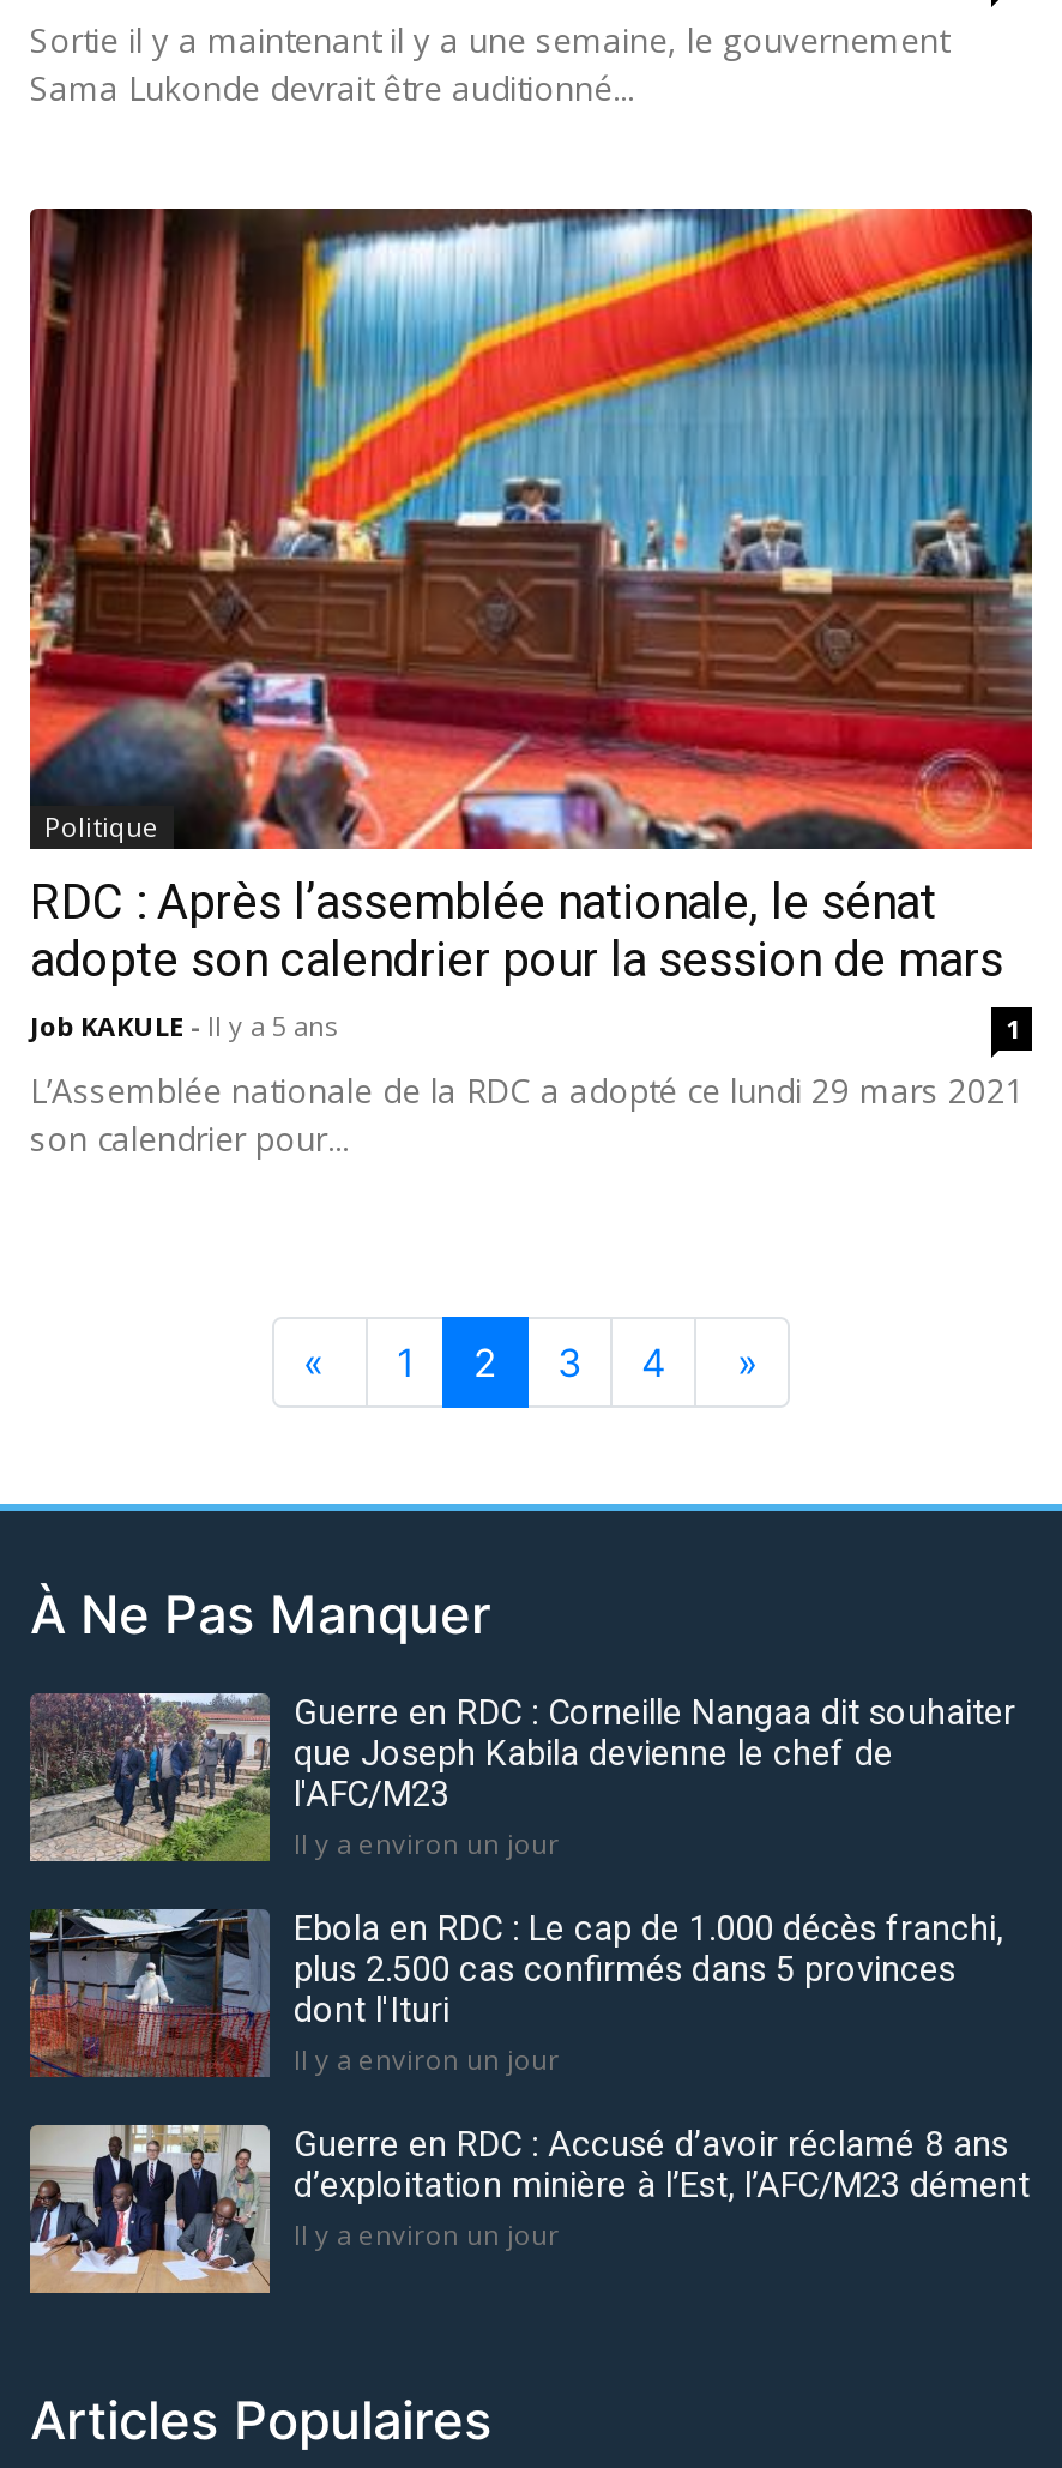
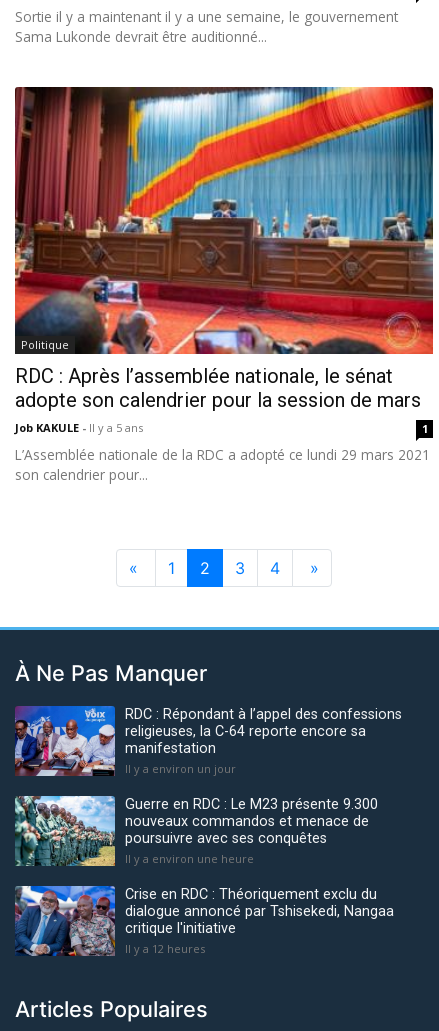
- [image]
- Guerre en RDC : Corneille Nangaa dit souhaiter
- que Joseph Kabila devienne le chef de
- l'AFC/M23
+ [image]
+ RDC : Répondant à l’appel des confessions
+ religieuses, la C-64 reporte encore sa
+ manifestation

- [image]
- Ebola en RDC : Le cap de 1.000 décès franchi,
- plus 2.500 cas confirmés dans 5 provinces
- dont l'Ituri
- Il y a environ un jour
+ [image]
+ Guerre en RDC : Le M23 présente 9.300
+ nouveaux commandos et menace de
+ poursuivre avec ses conquêtes
+ Il y a environ une heure

- [image]
- Guerre en RDC : Accusé d’avoir réclamé 8 ans
- d’exploitation minière à l’Est, l’AFC/M23 dément
- Il y a environ un jour
+ [image]
+ Crise en RDC : Théoriquement exclu du
+ dialogue annoncé par Tshisekedi, Nangaa
+ critique l'initiative
+ Il y a 12 heures
